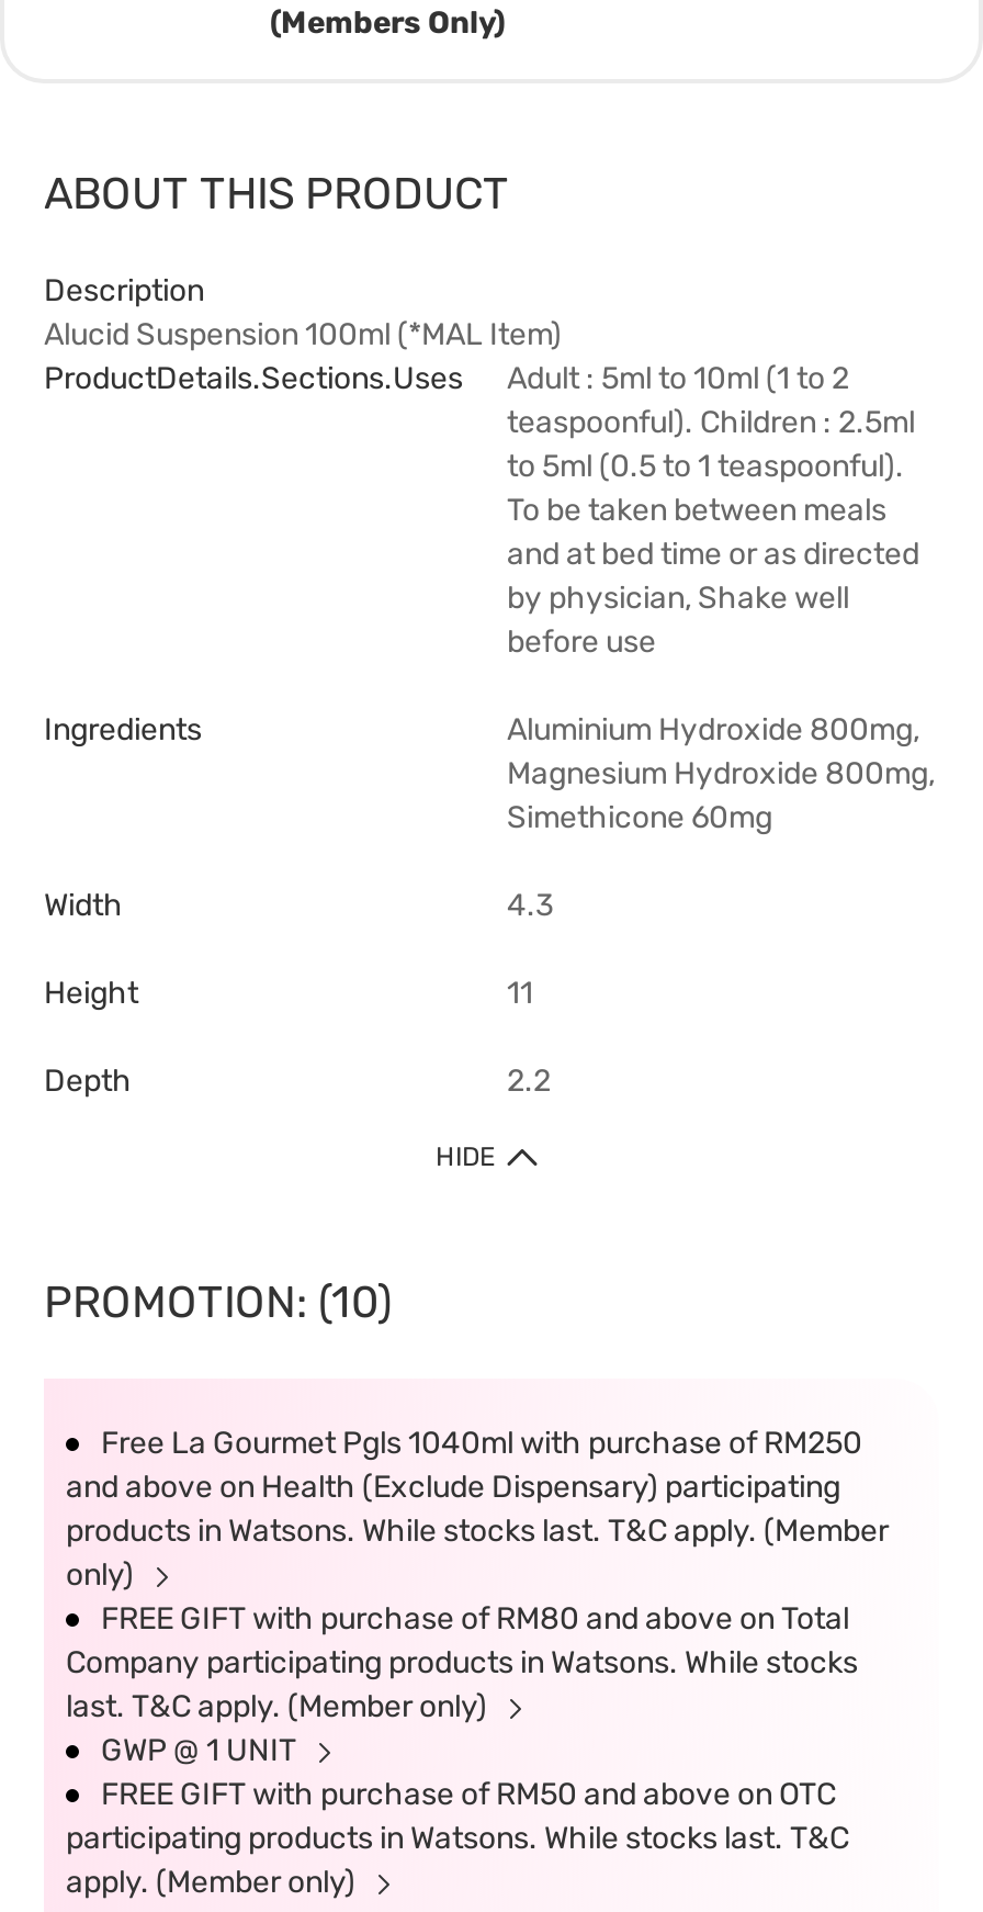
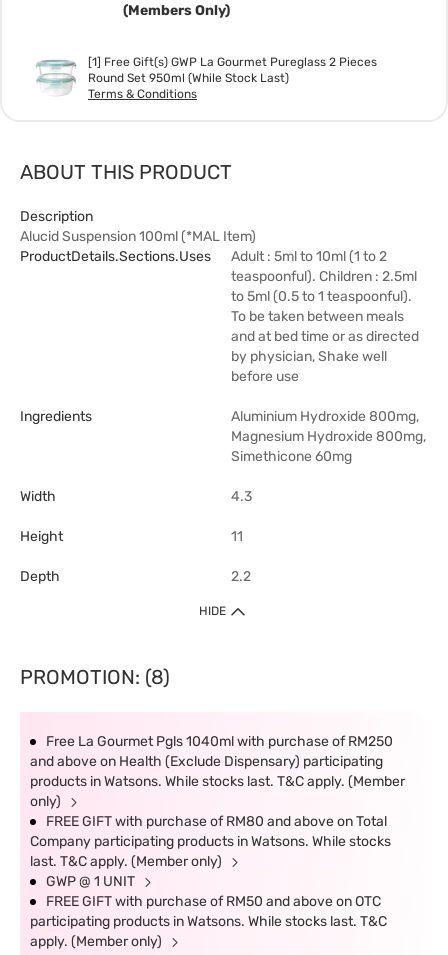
+ [image]
+ [1] Free Gift(s) GWP La Gourmet Pureglass 2 Pieces
+ Round Set 950ml (While Stock Last)
+ Terms & Conditions

- PROMOTION: (10)
+ PROMOTION: (8)
